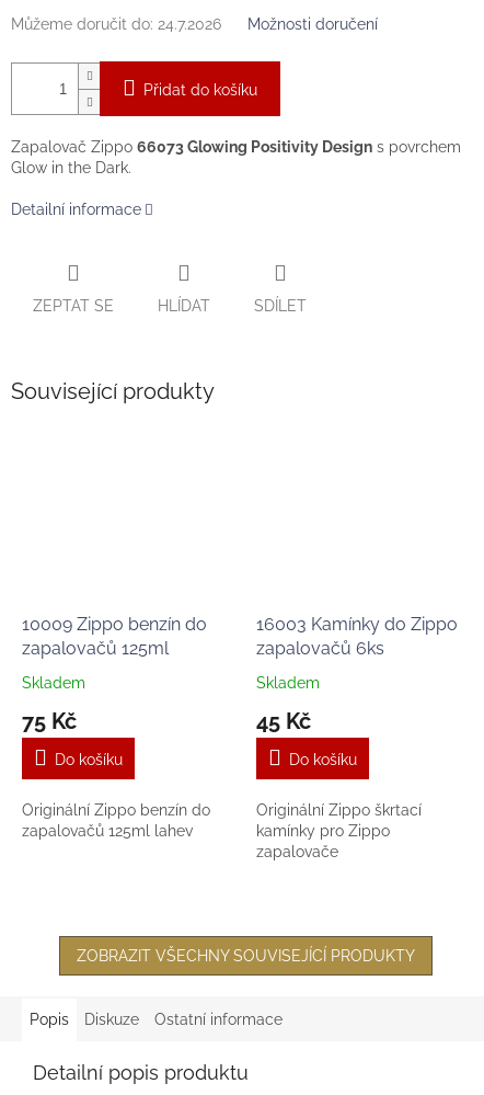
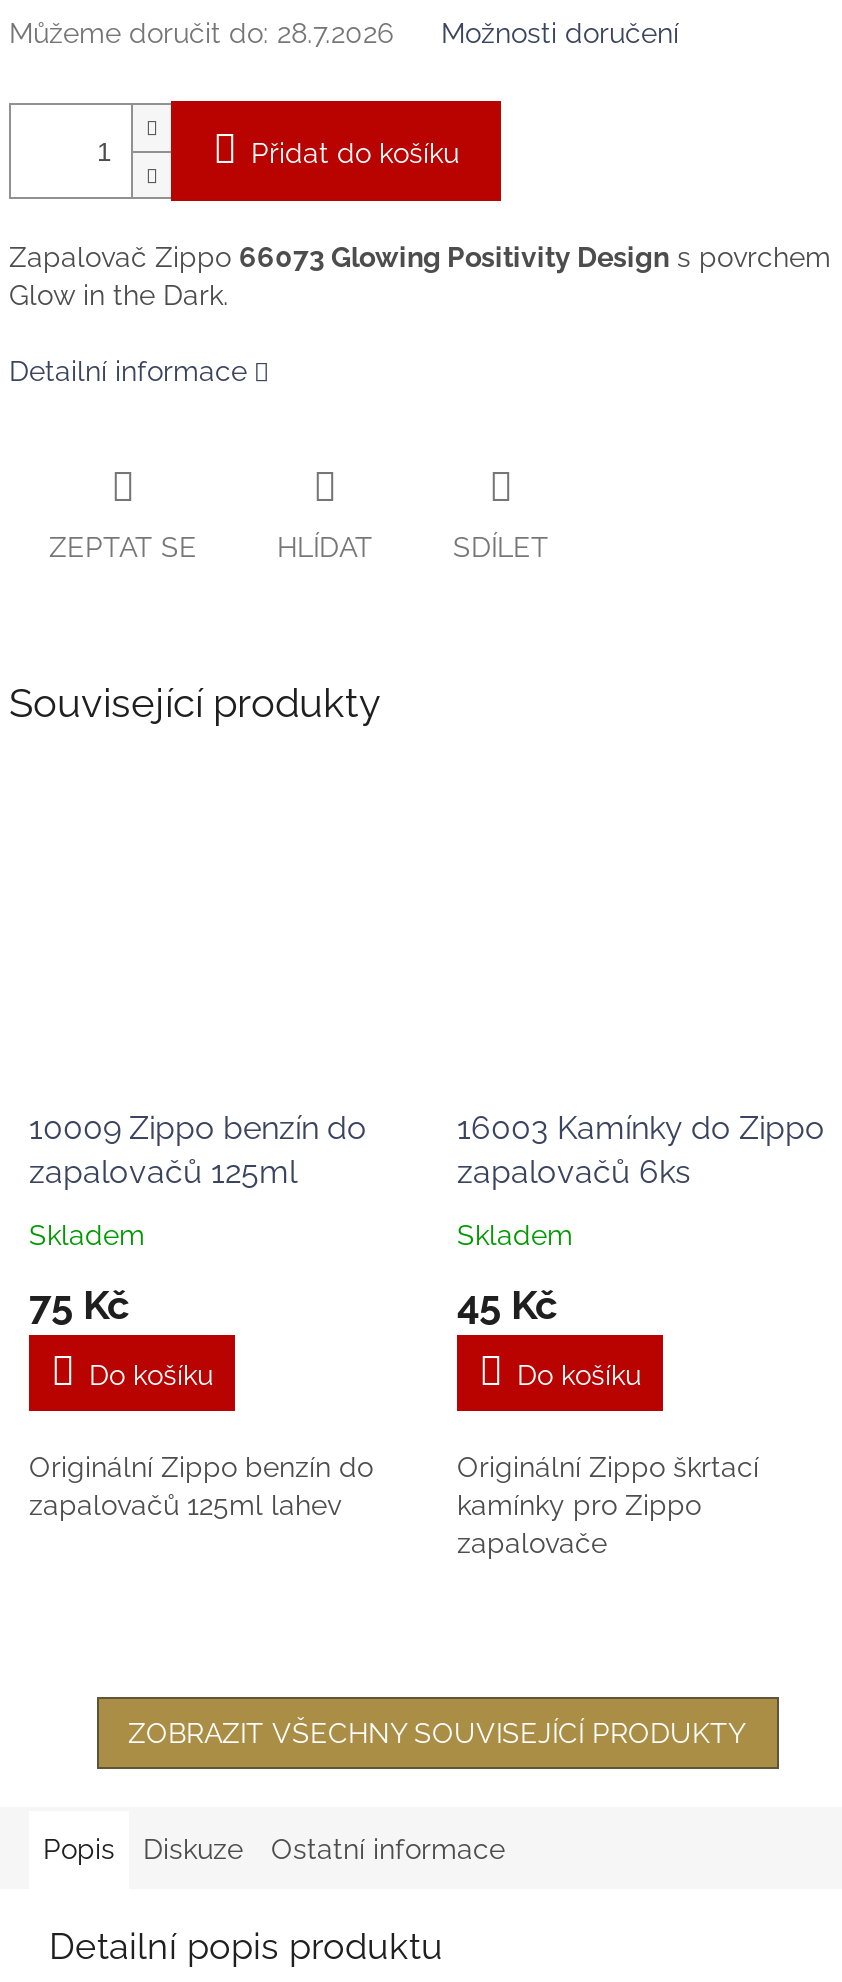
- Můžeme doručit do: 24.7.2026
+ Můžeme doručit do: 28.7.2026
